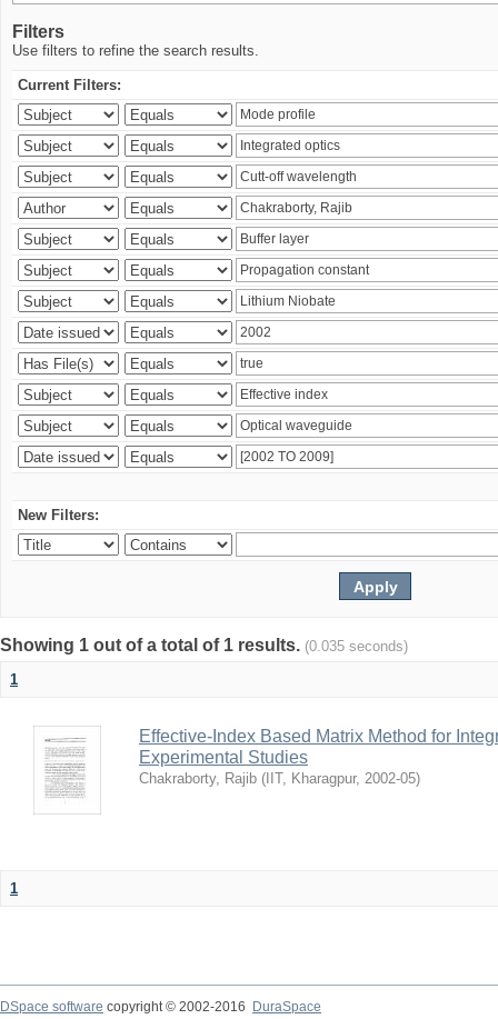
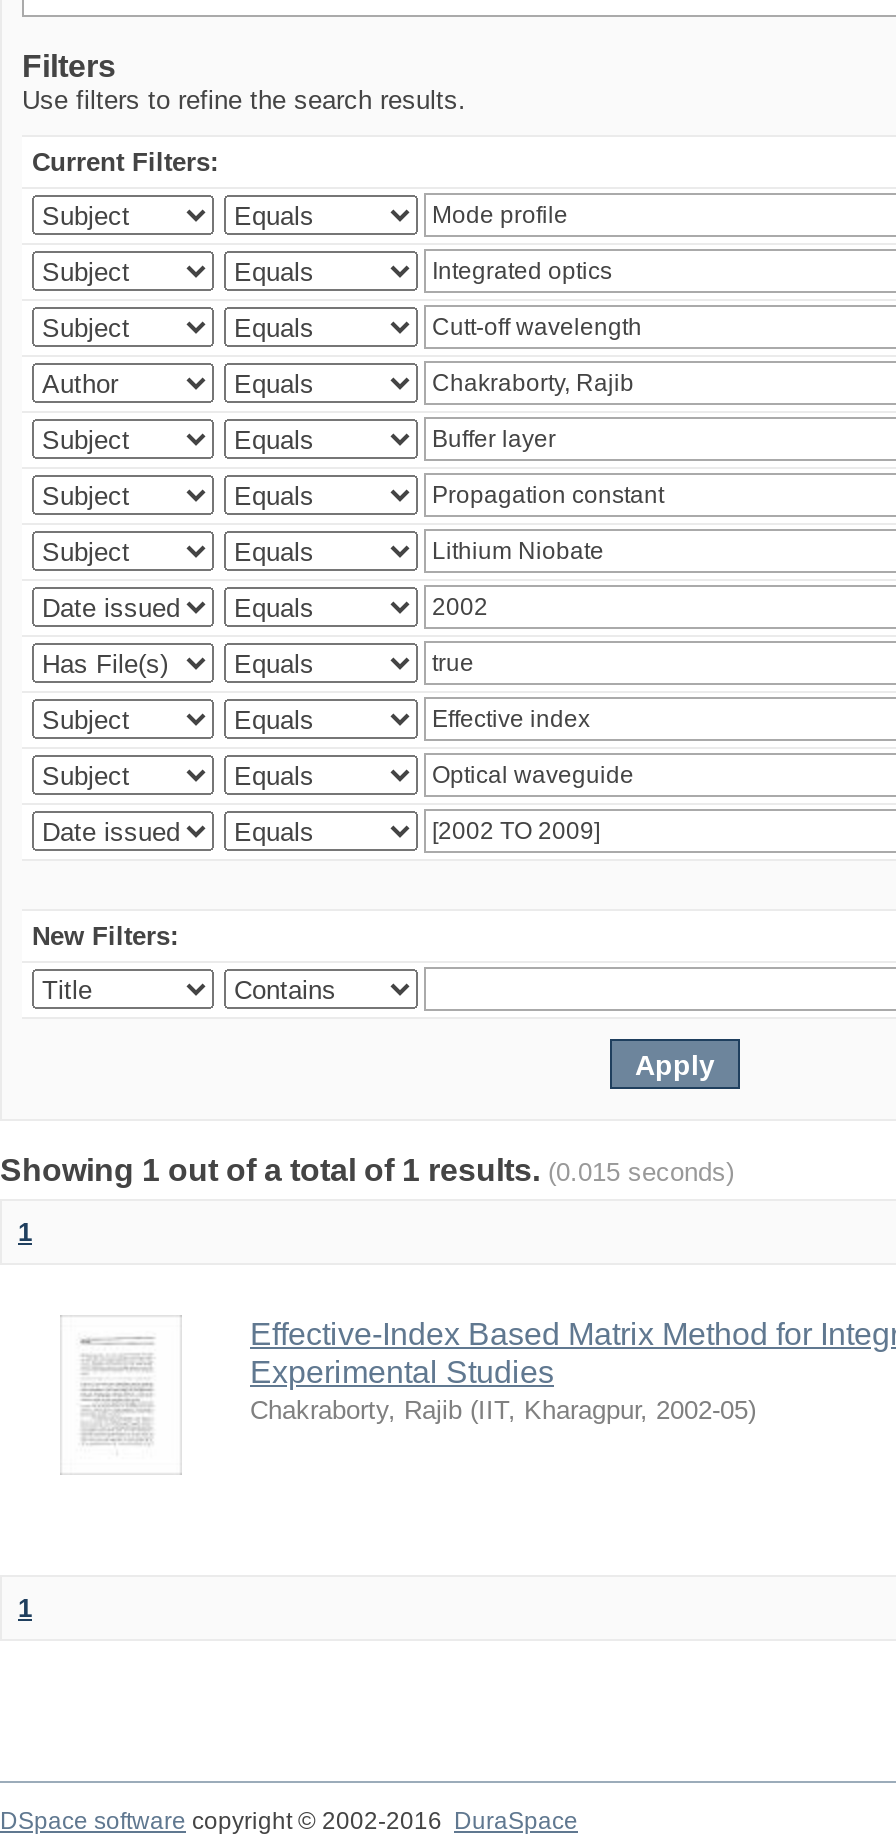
- Showing 1 out of a total of 1 results. (0.035 seconds)
+ Showing 1 out of a total of 1 results. (0.015 seconds)
